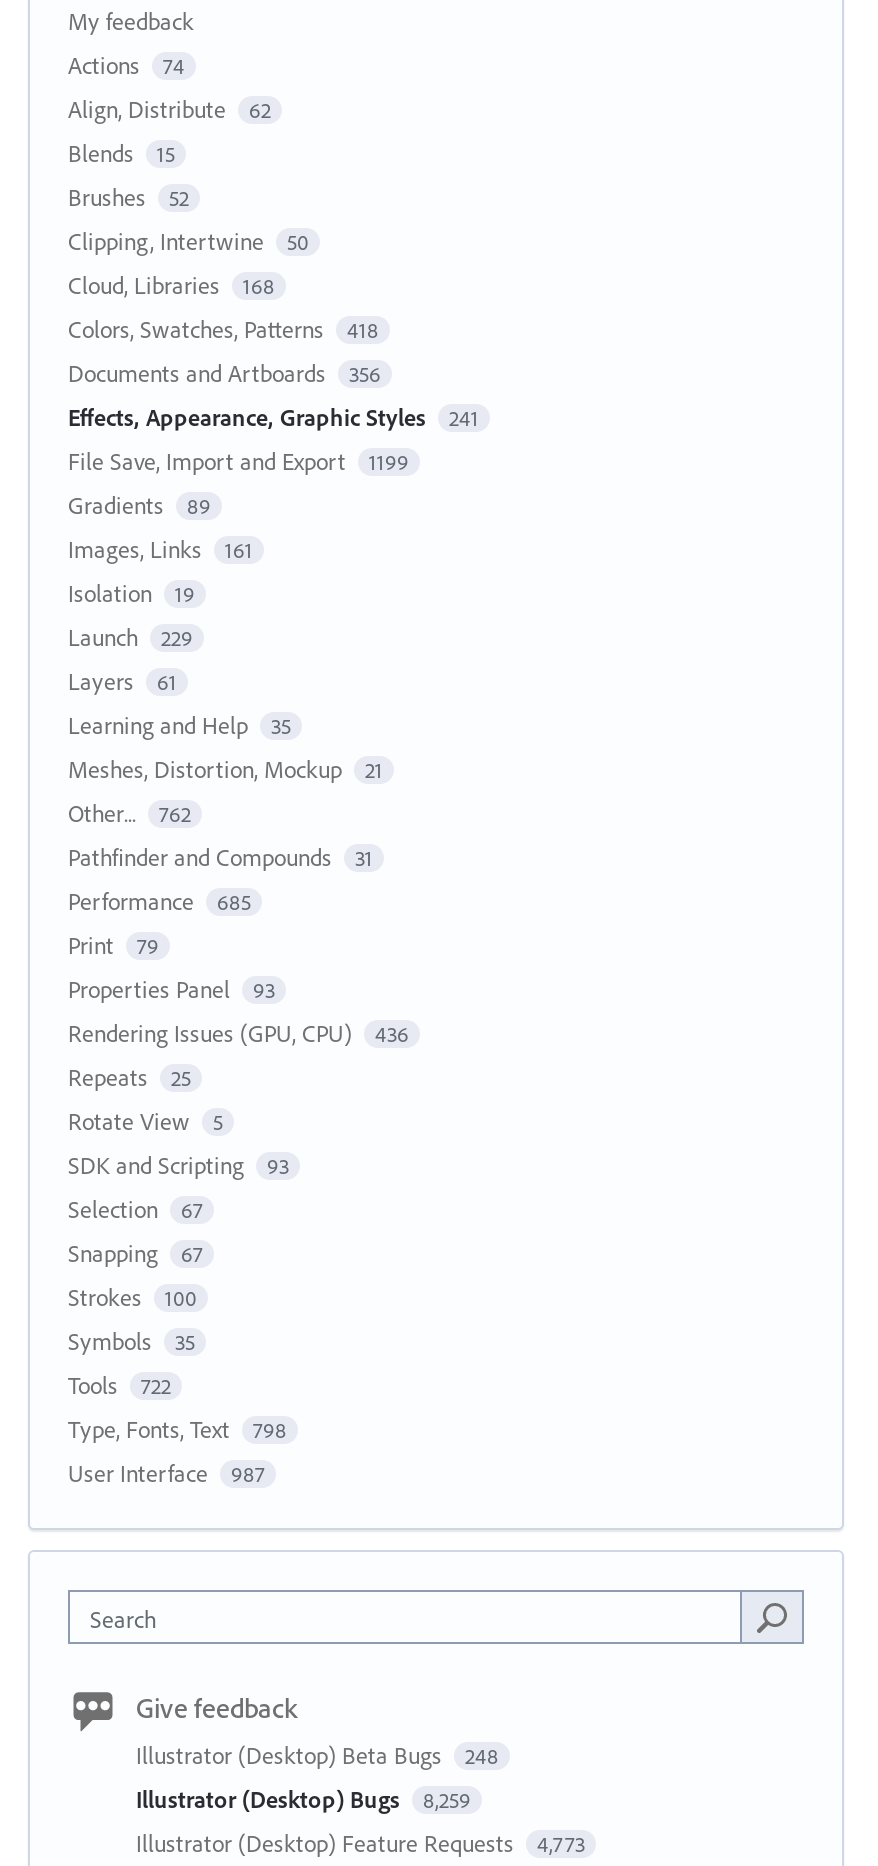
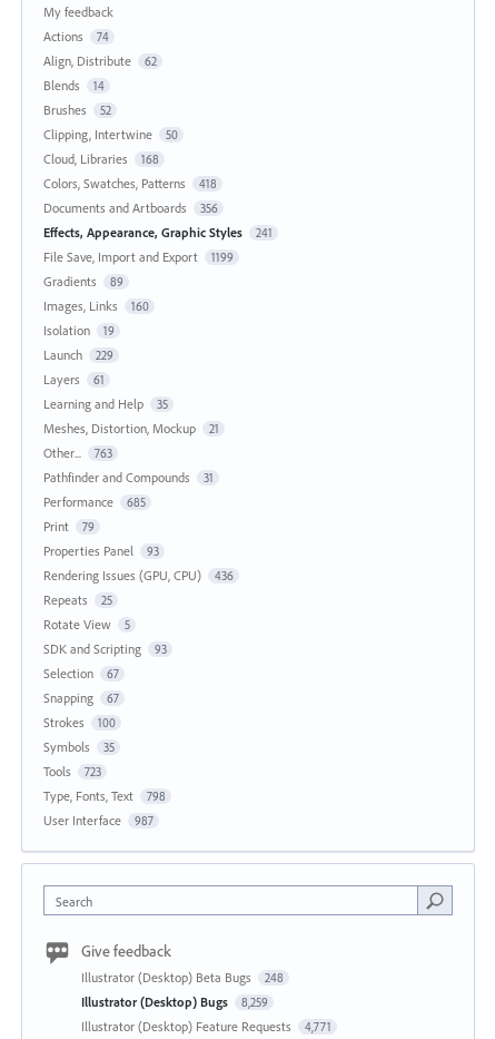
- Blends 15
+ Blends 14

- Images, Links 161
+ Images, Links 160

- Other... 762
+ Other... 763

- Tools 722
+ Tools 723

- Illustrator (Desktop) Feature Requests 4,773
+ Illustrator (Desktop) Feature Requests 4,771
